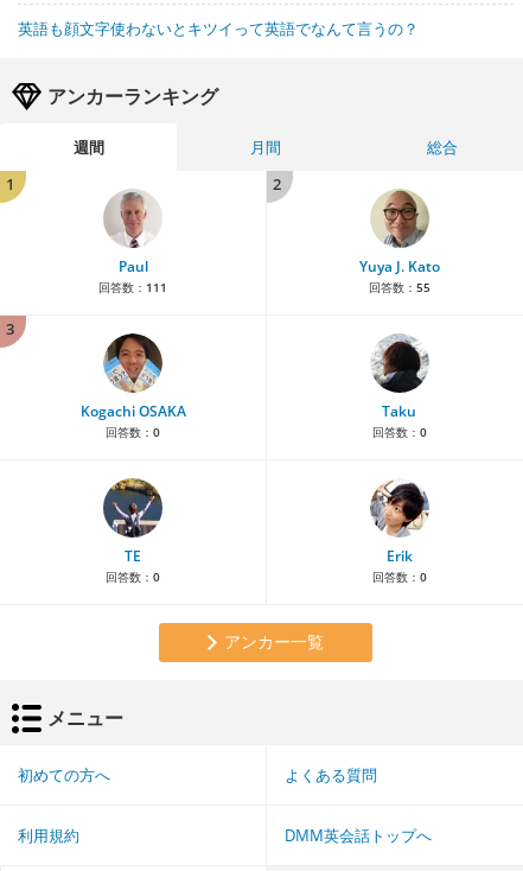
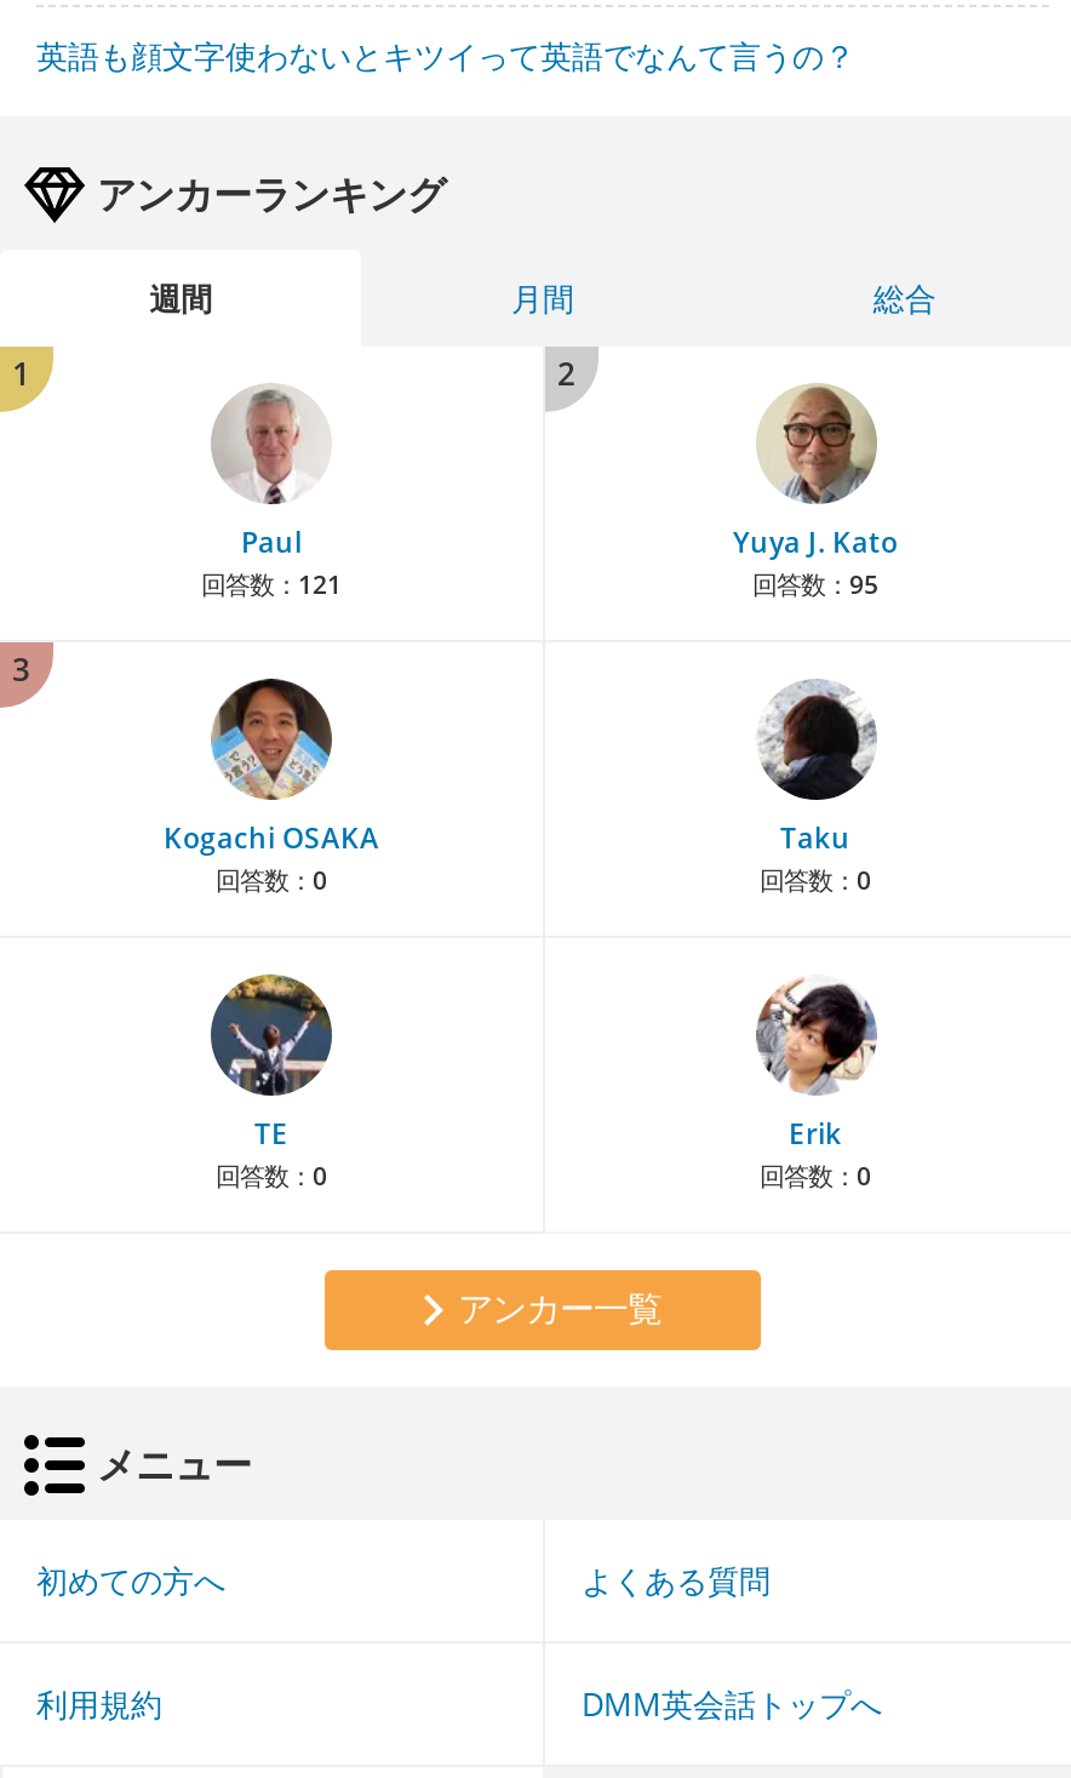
- 回答数：111
+ 回答数：121

- 回答数：55
+ 回答数：95
